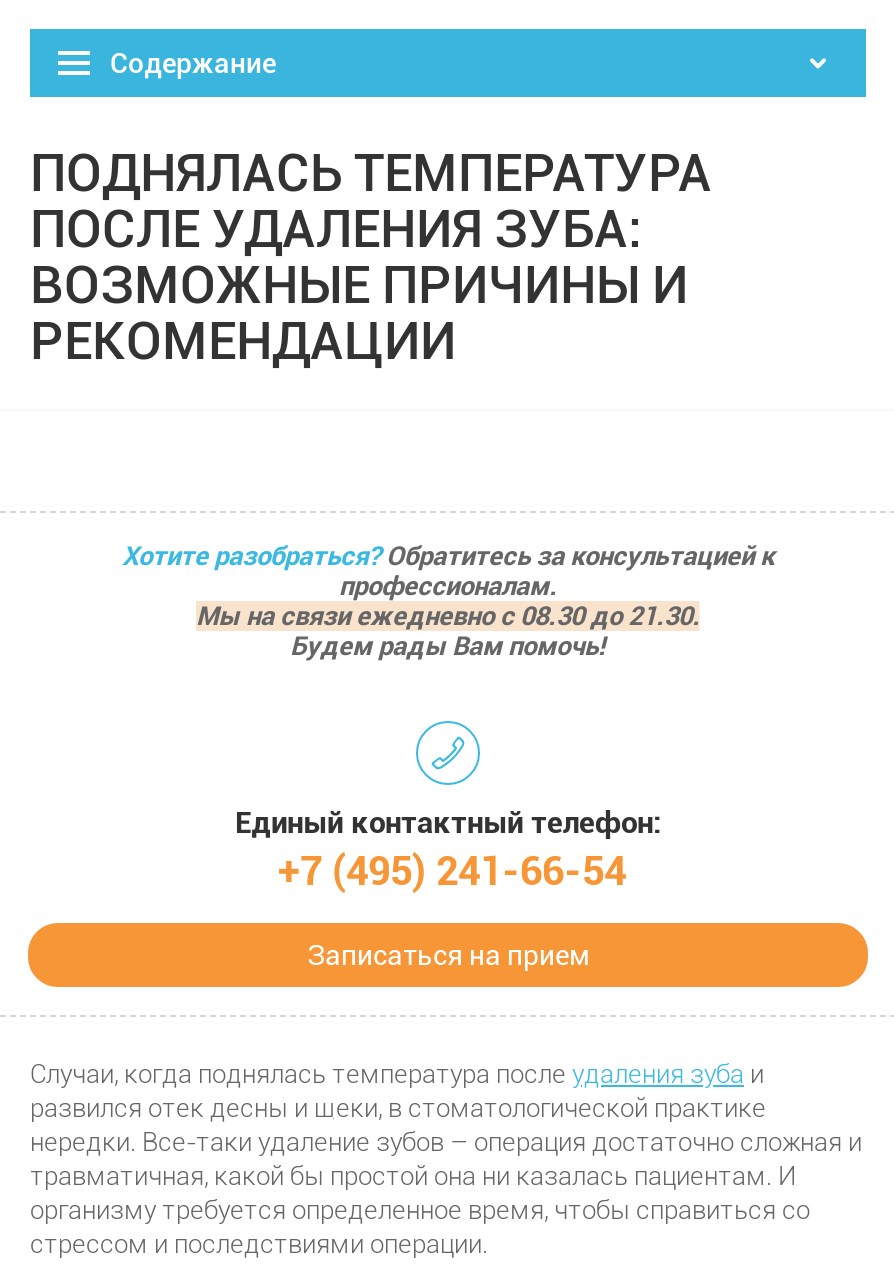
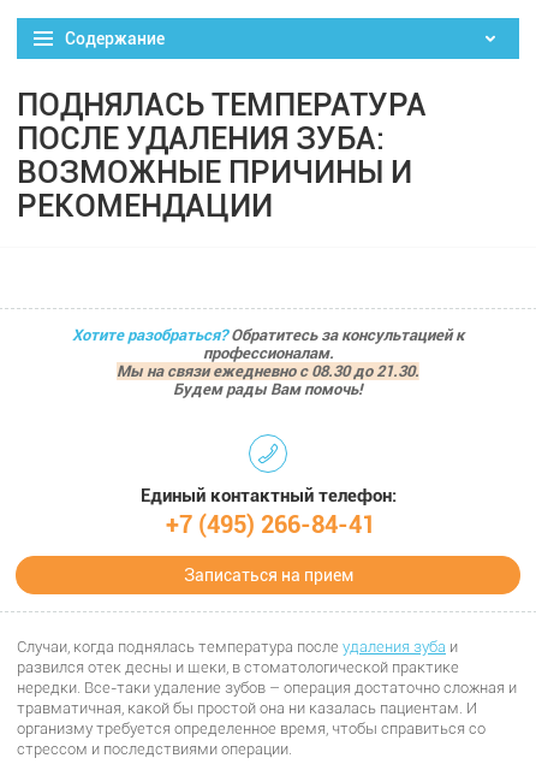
- +7 (495) 241-66-54
+ +7 (495) 266-84-41
